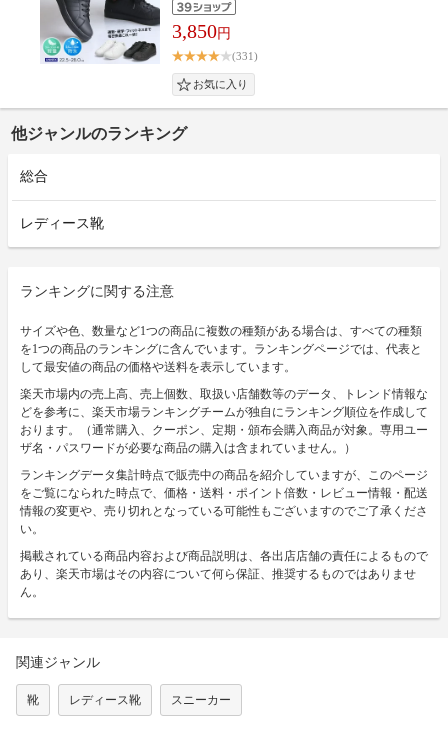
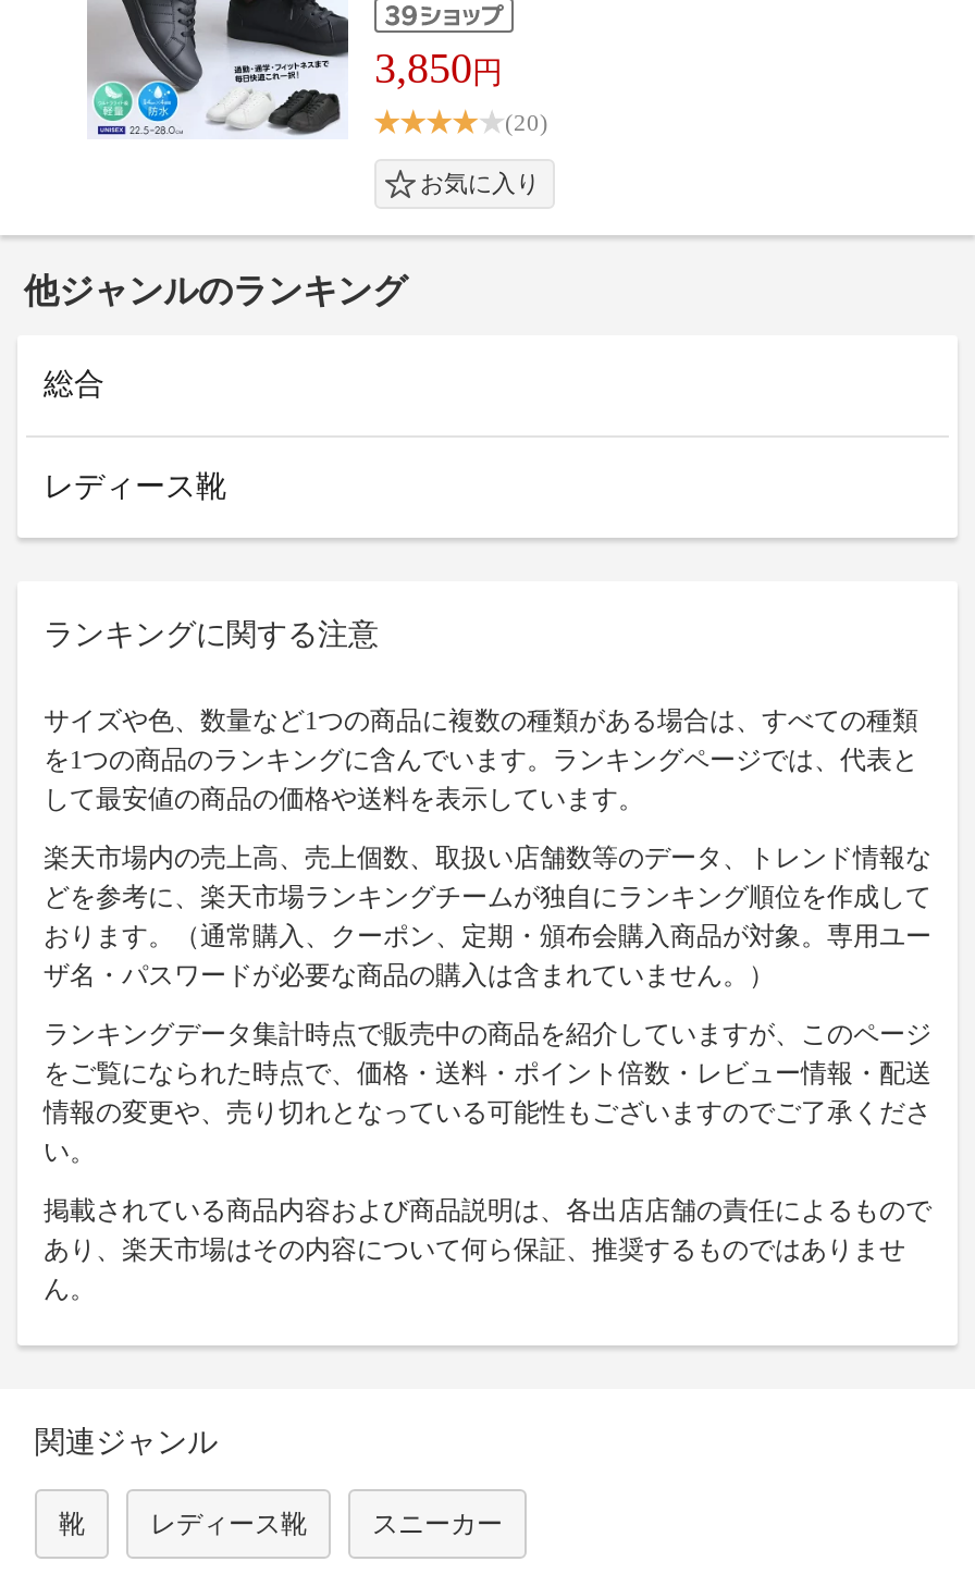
- (331)
+ (20)
